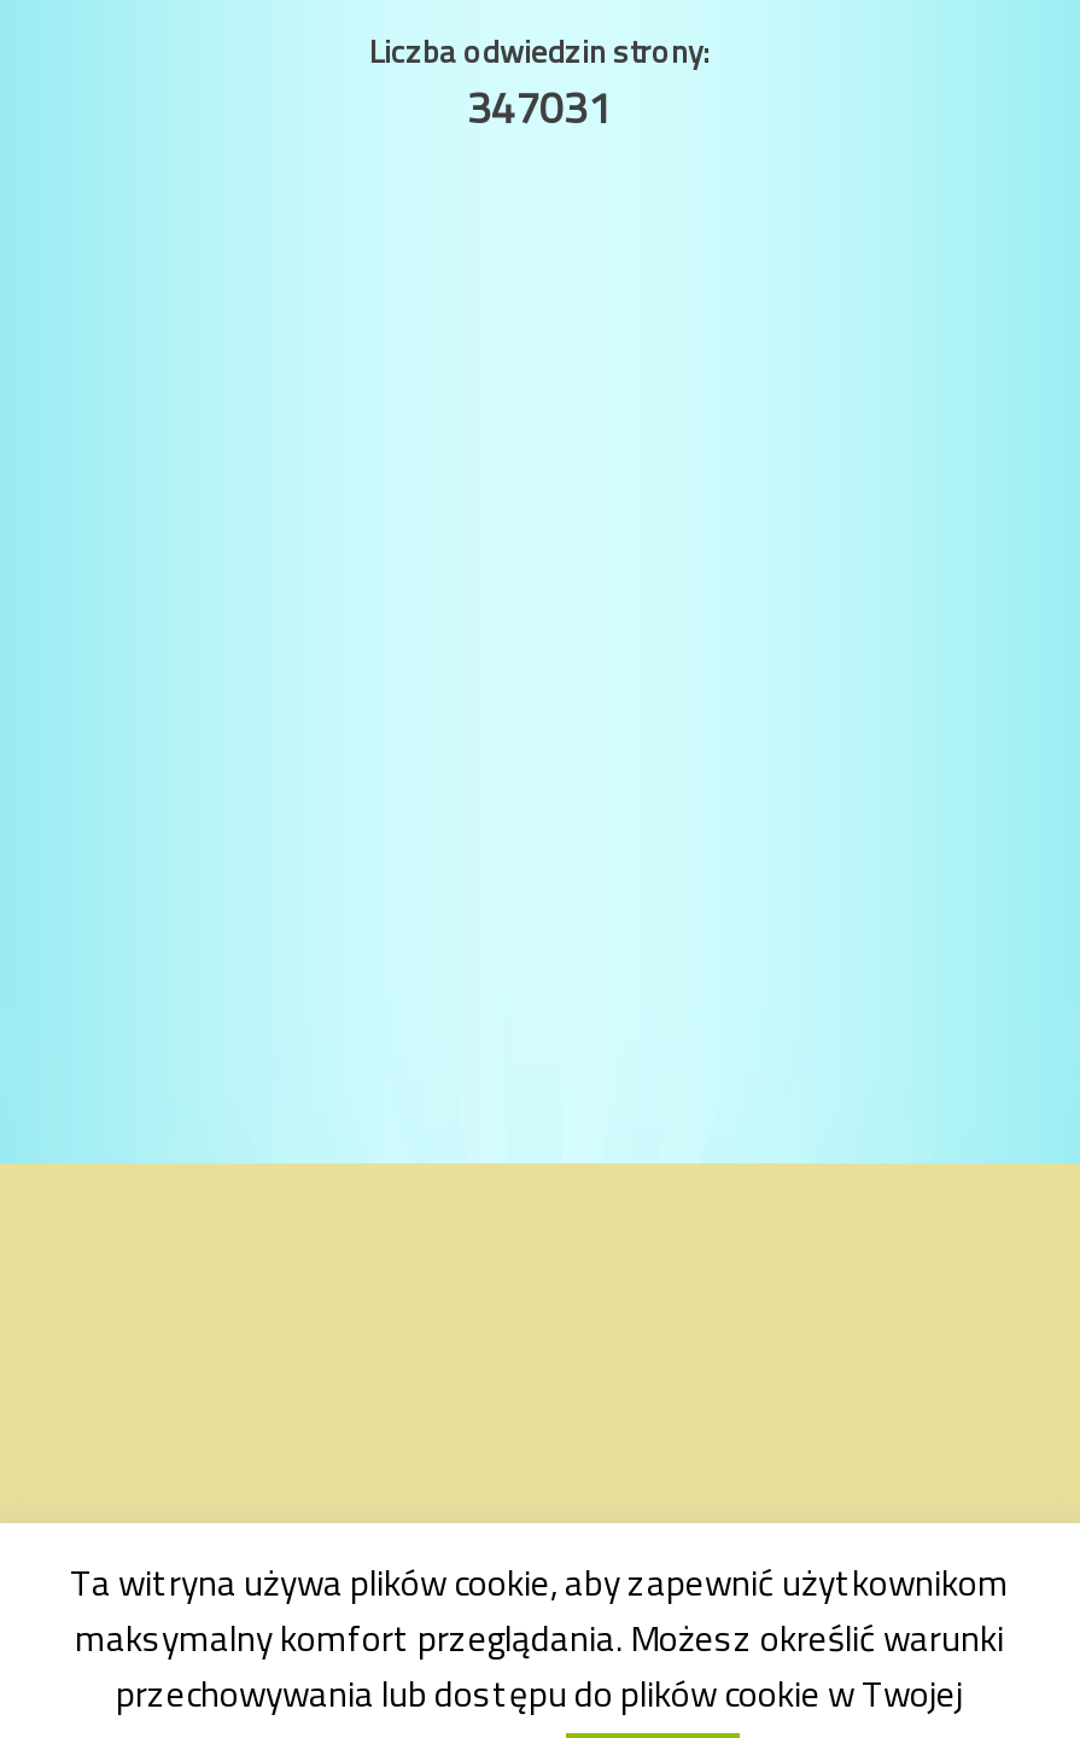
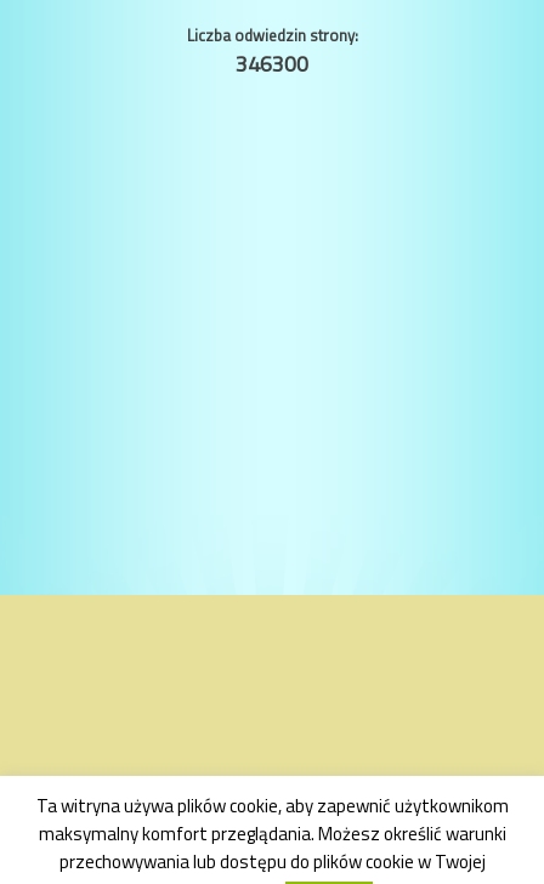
- 347031
+ 346300
